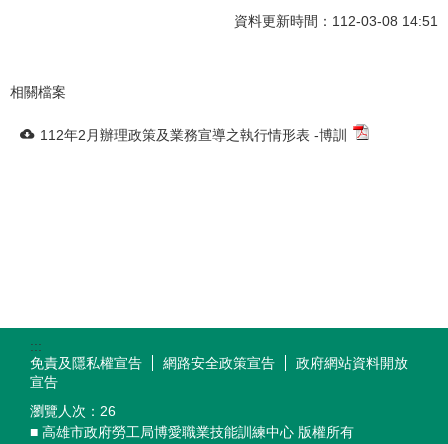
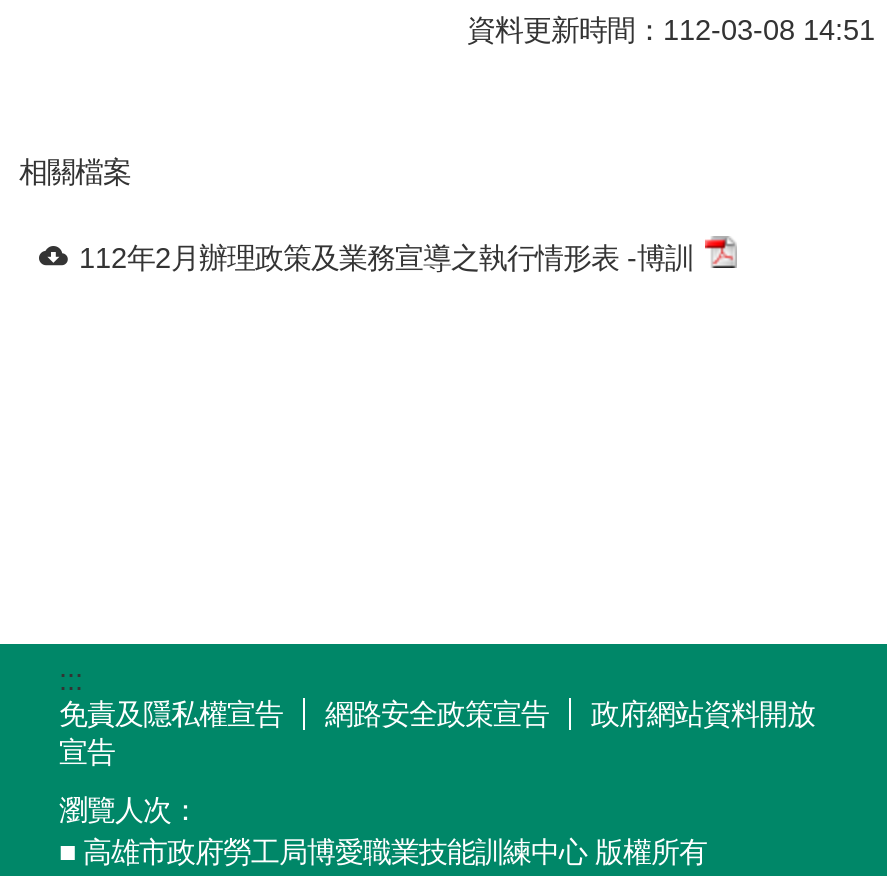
- 瀏覽人次：26
+ 瀏覽人次：
